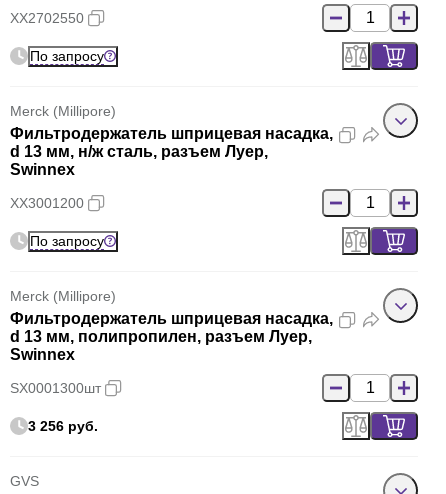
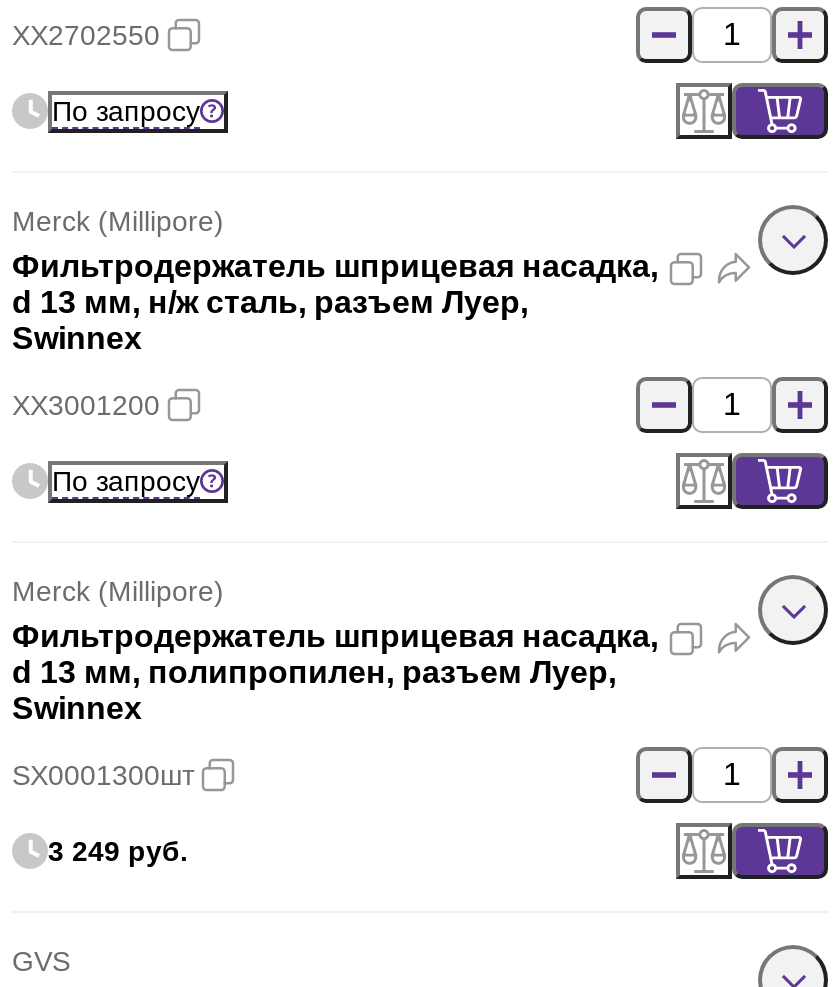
- 3 256 руб.
+ 3 249 руб.
